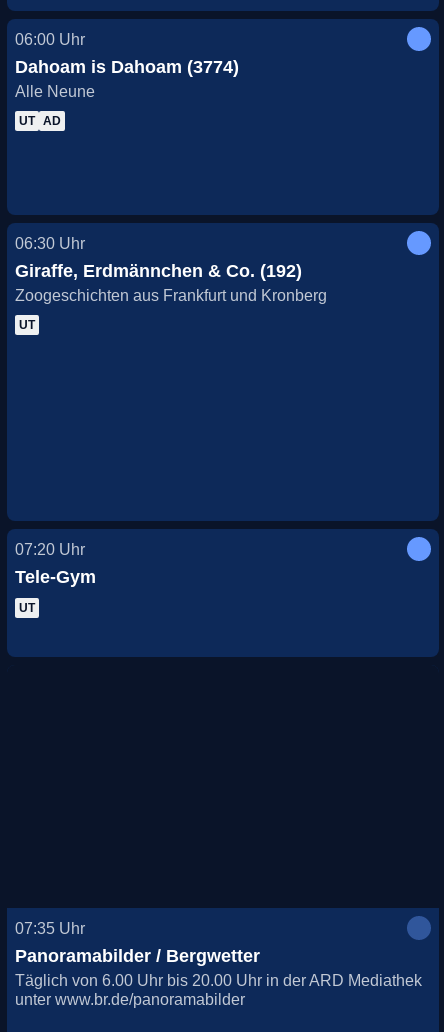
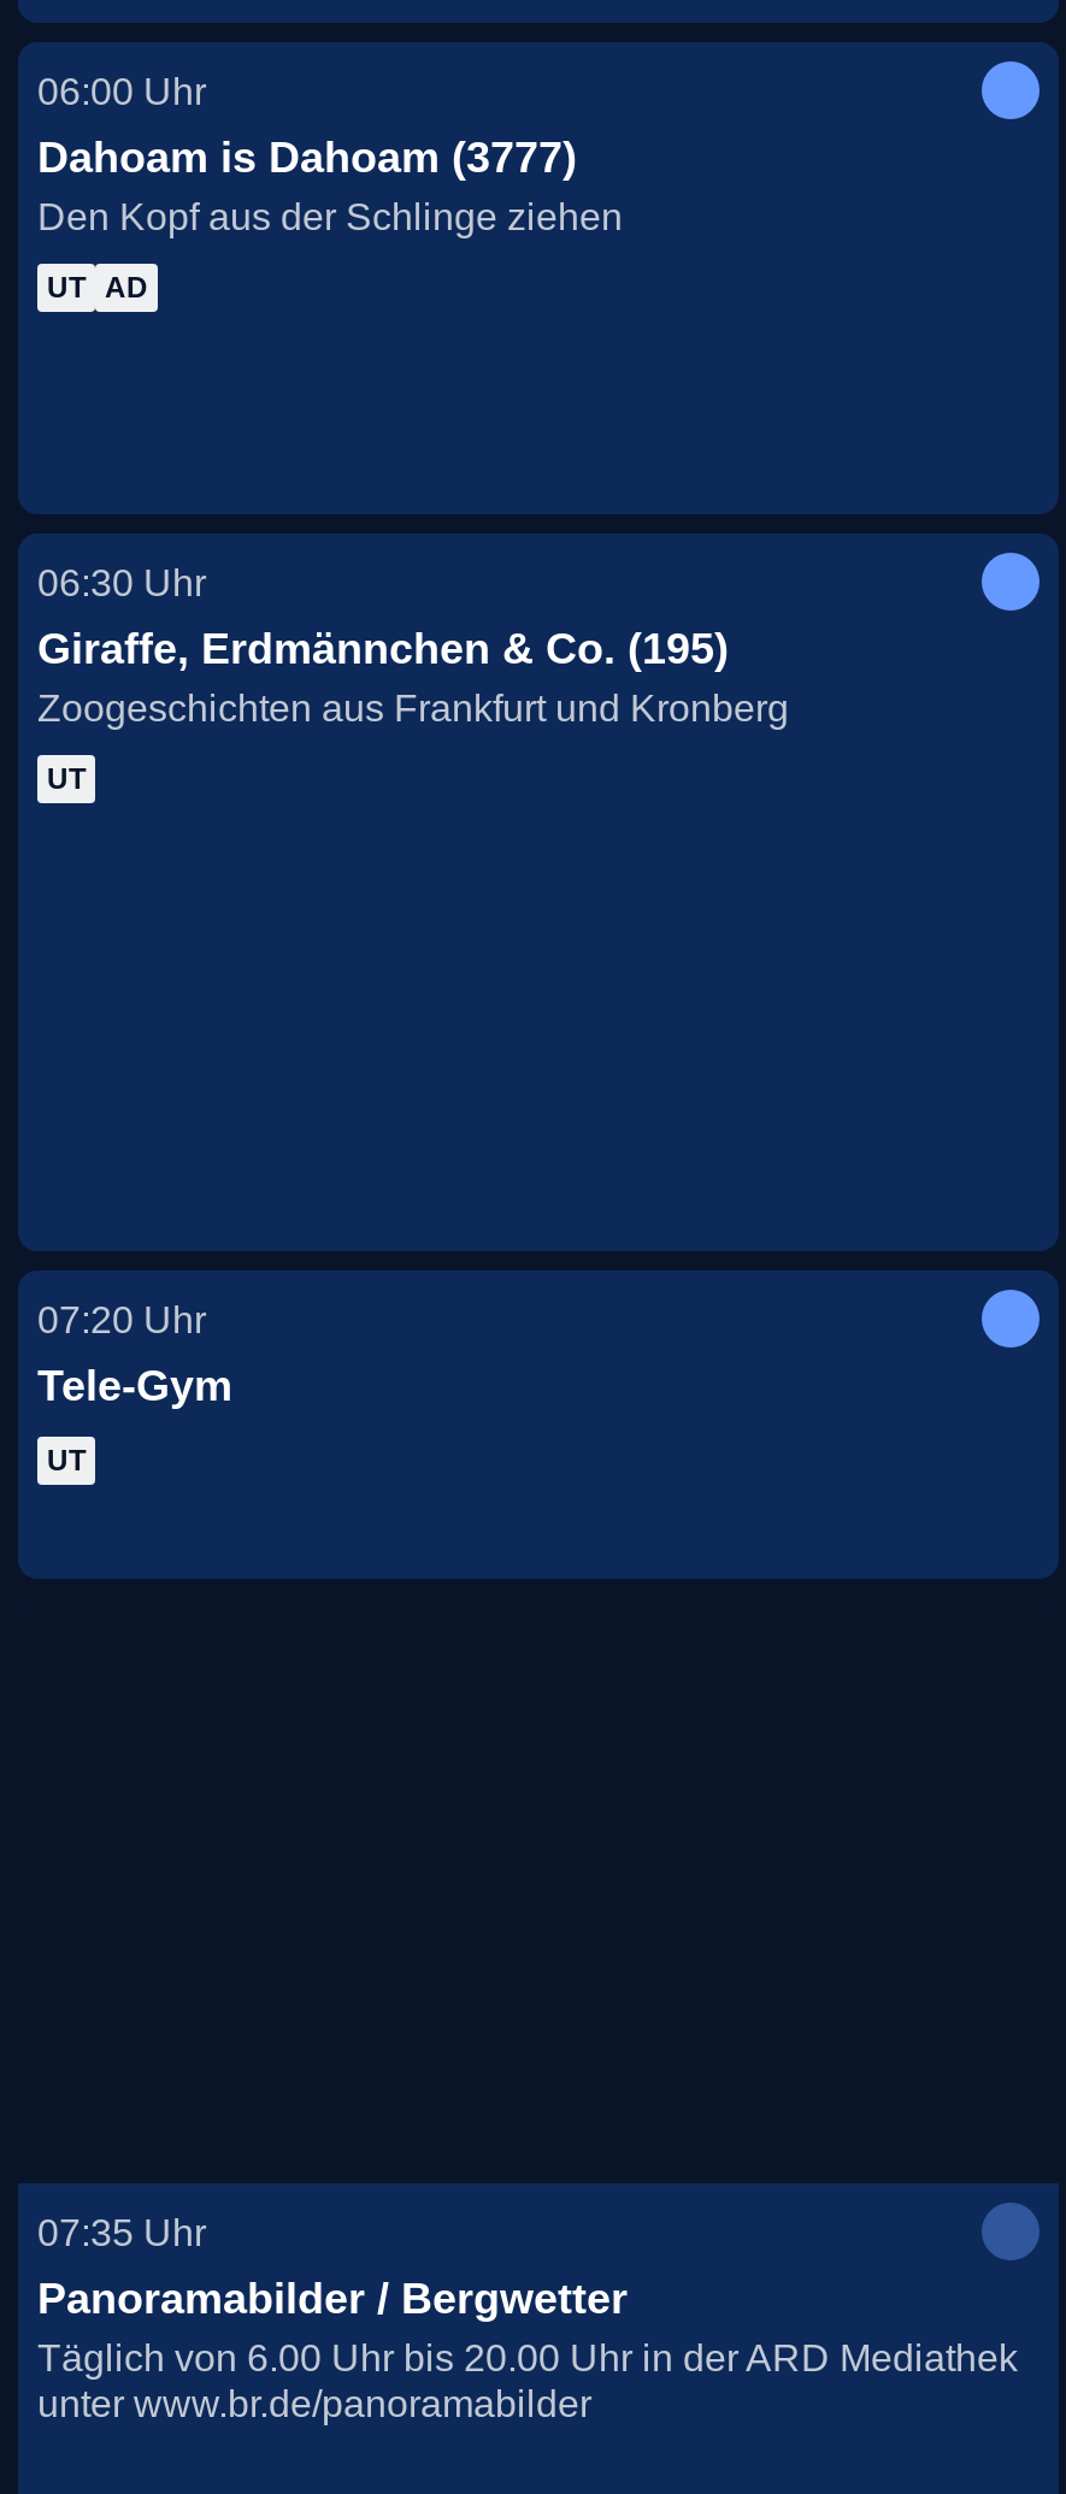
- Dahoam is Dahoam (3774)
- Alle Neune
+ Dahoam is Dahoam (3777)
+ Den Kopf aus der Schlinge ziehen

- Giraffe, Erdmännchen & Co. (192)
+ Giraffe, Erdmännchen & Co. (195)
